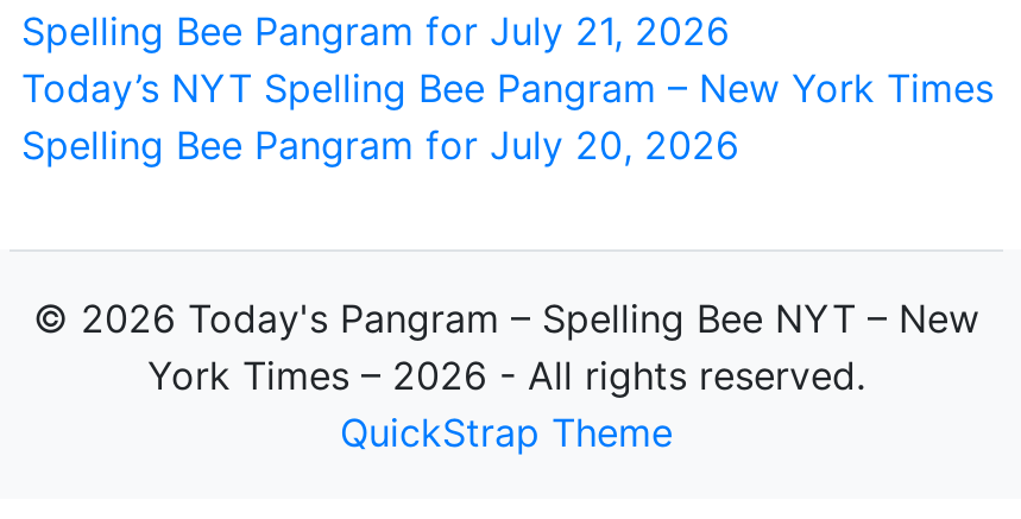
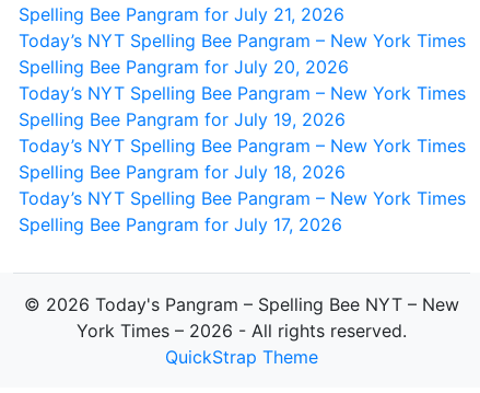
+ Today’s NYT Spelling Bee Pangram – New York Times
+ Spelling Bee Pangram for July 19, 2026
+ Today’s NYT Spelling Bee Pangram – New York Times
+ Spelling Bee Pangram for July 18, 2026
+ Today’s NYT Spelling Bee Pangram – New York Times
+ Spelling Bee Pangram for July 17, 2026
